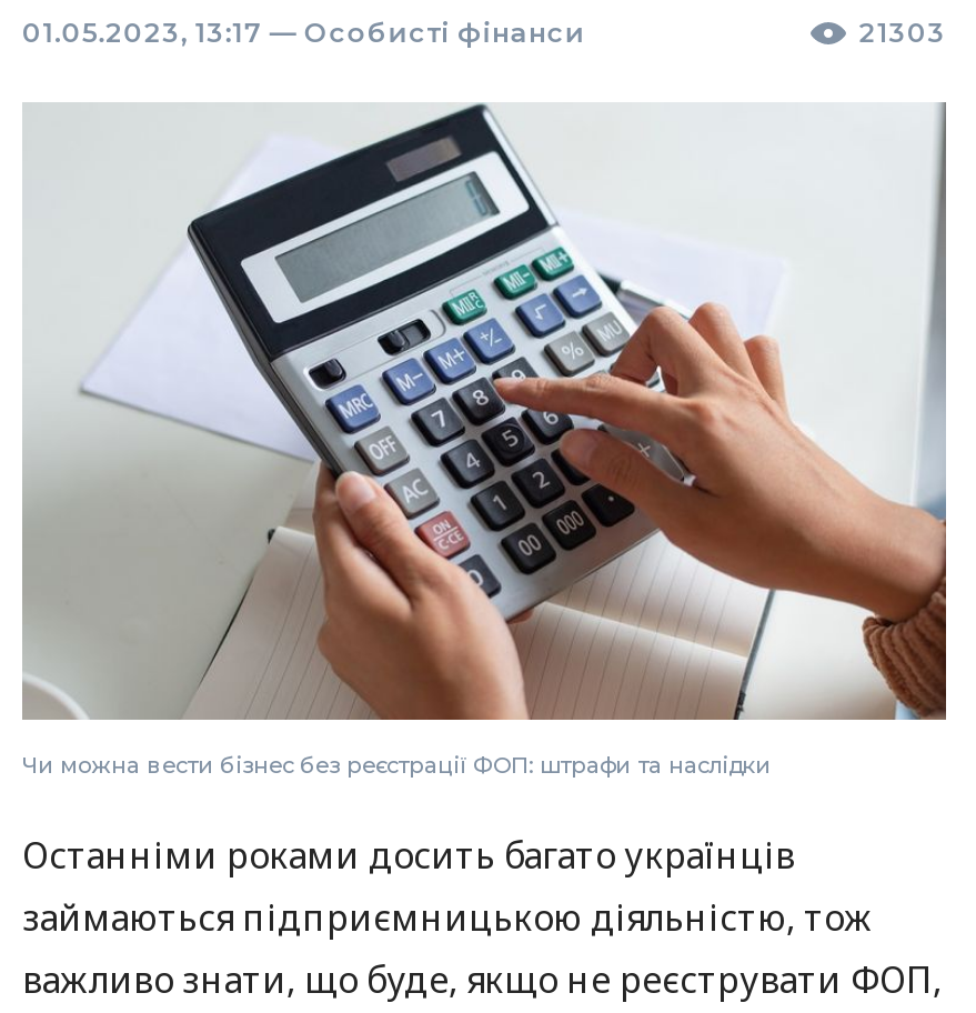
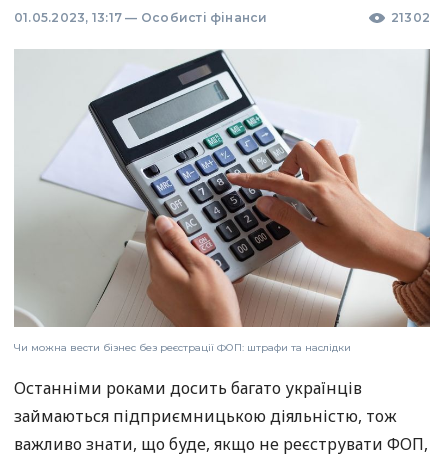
- 21303
+ 21302
